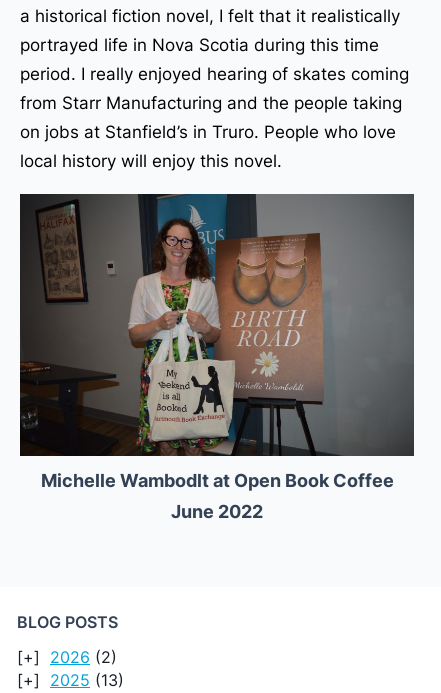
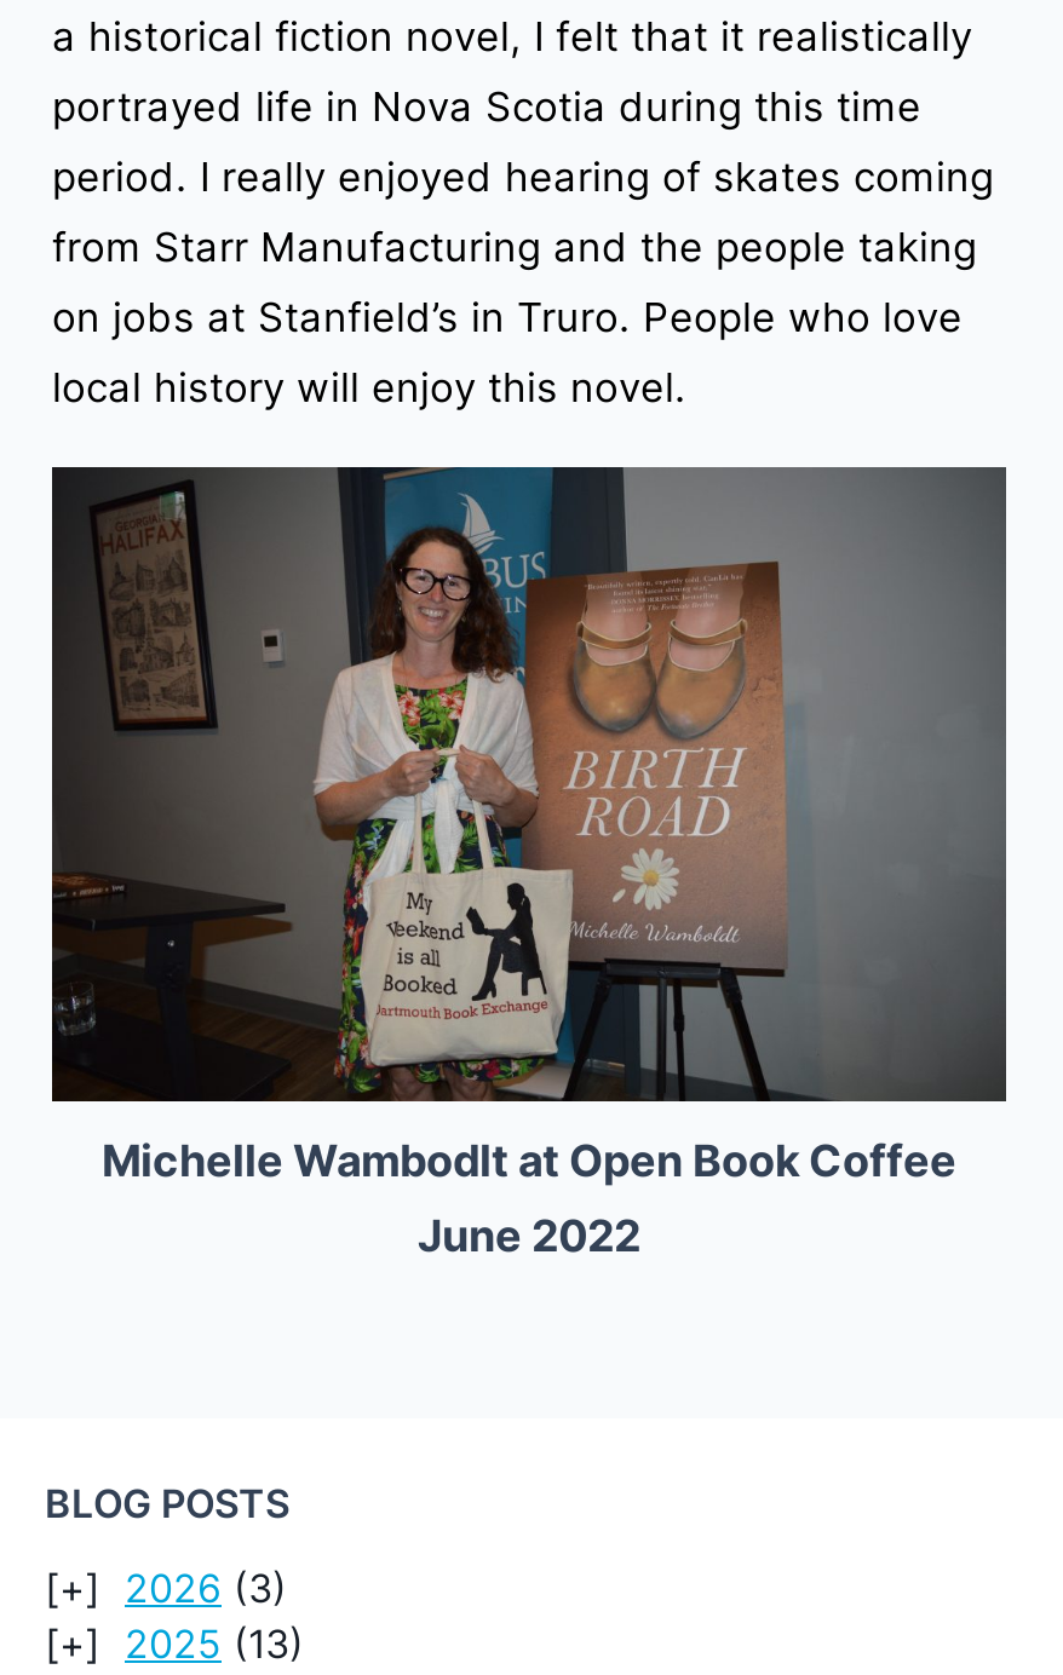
- 2026 (2)
+ 2026 (3)
